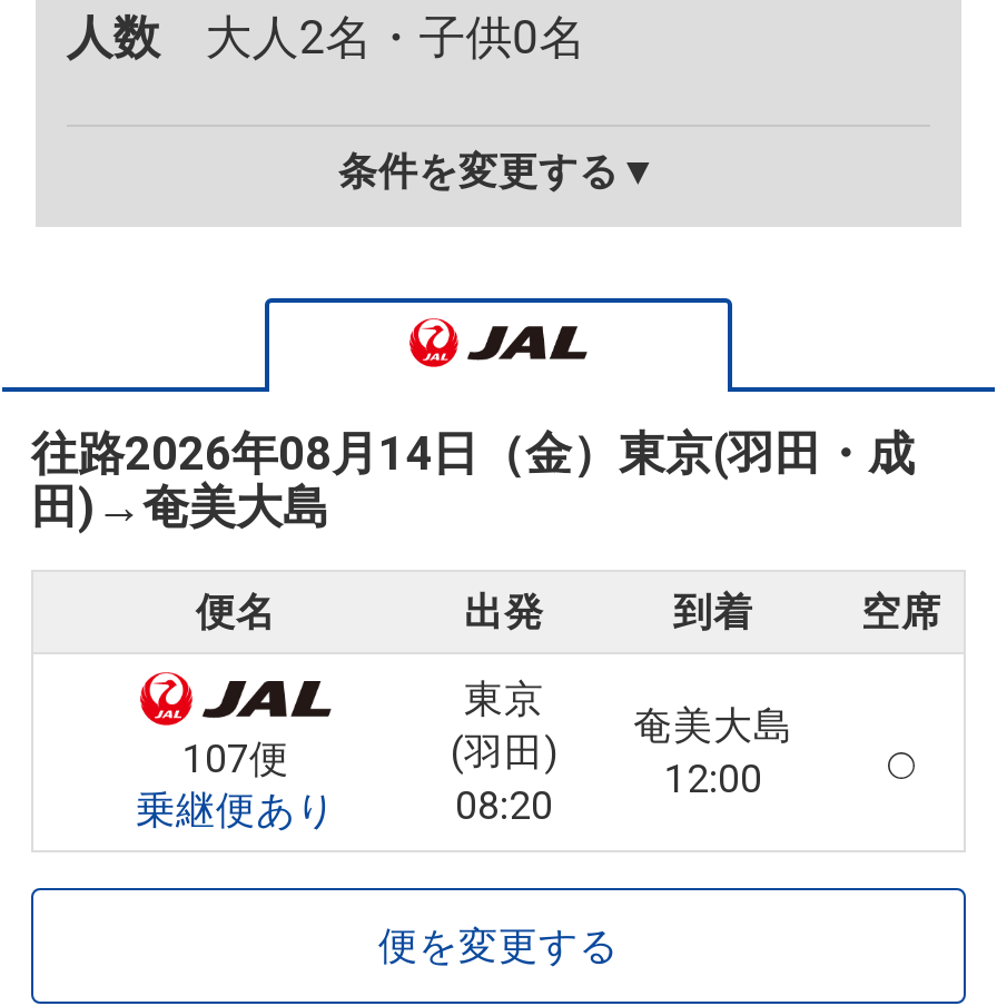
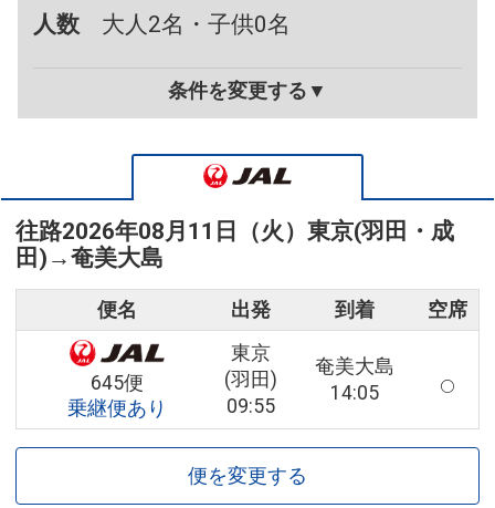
- 往路2026年08月14日（金）東京(羽田・成
+ 往路2026年08月11日（火）東京(羽田・成

- 107便
+ 645便

- 12:00
+ 14:05

- 08:20
+ 09:55
